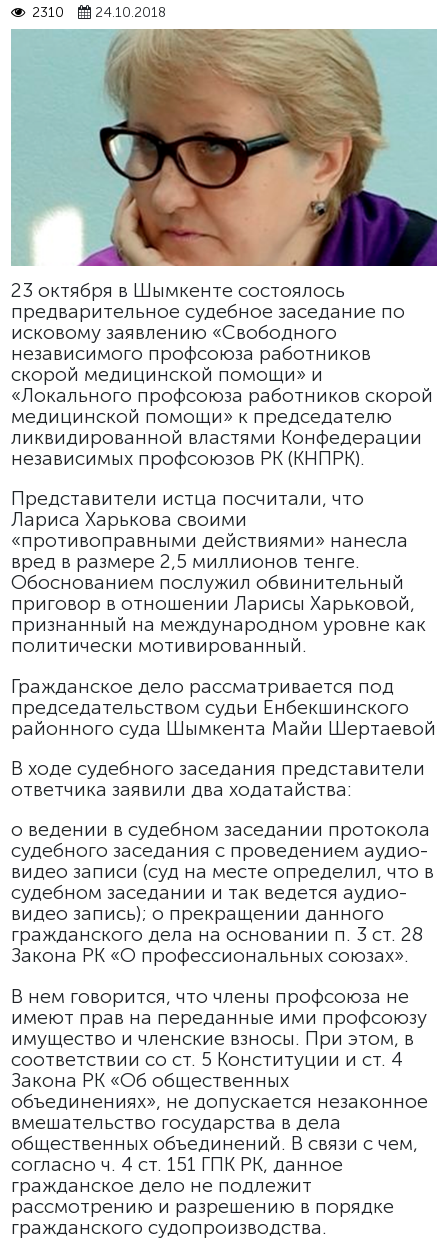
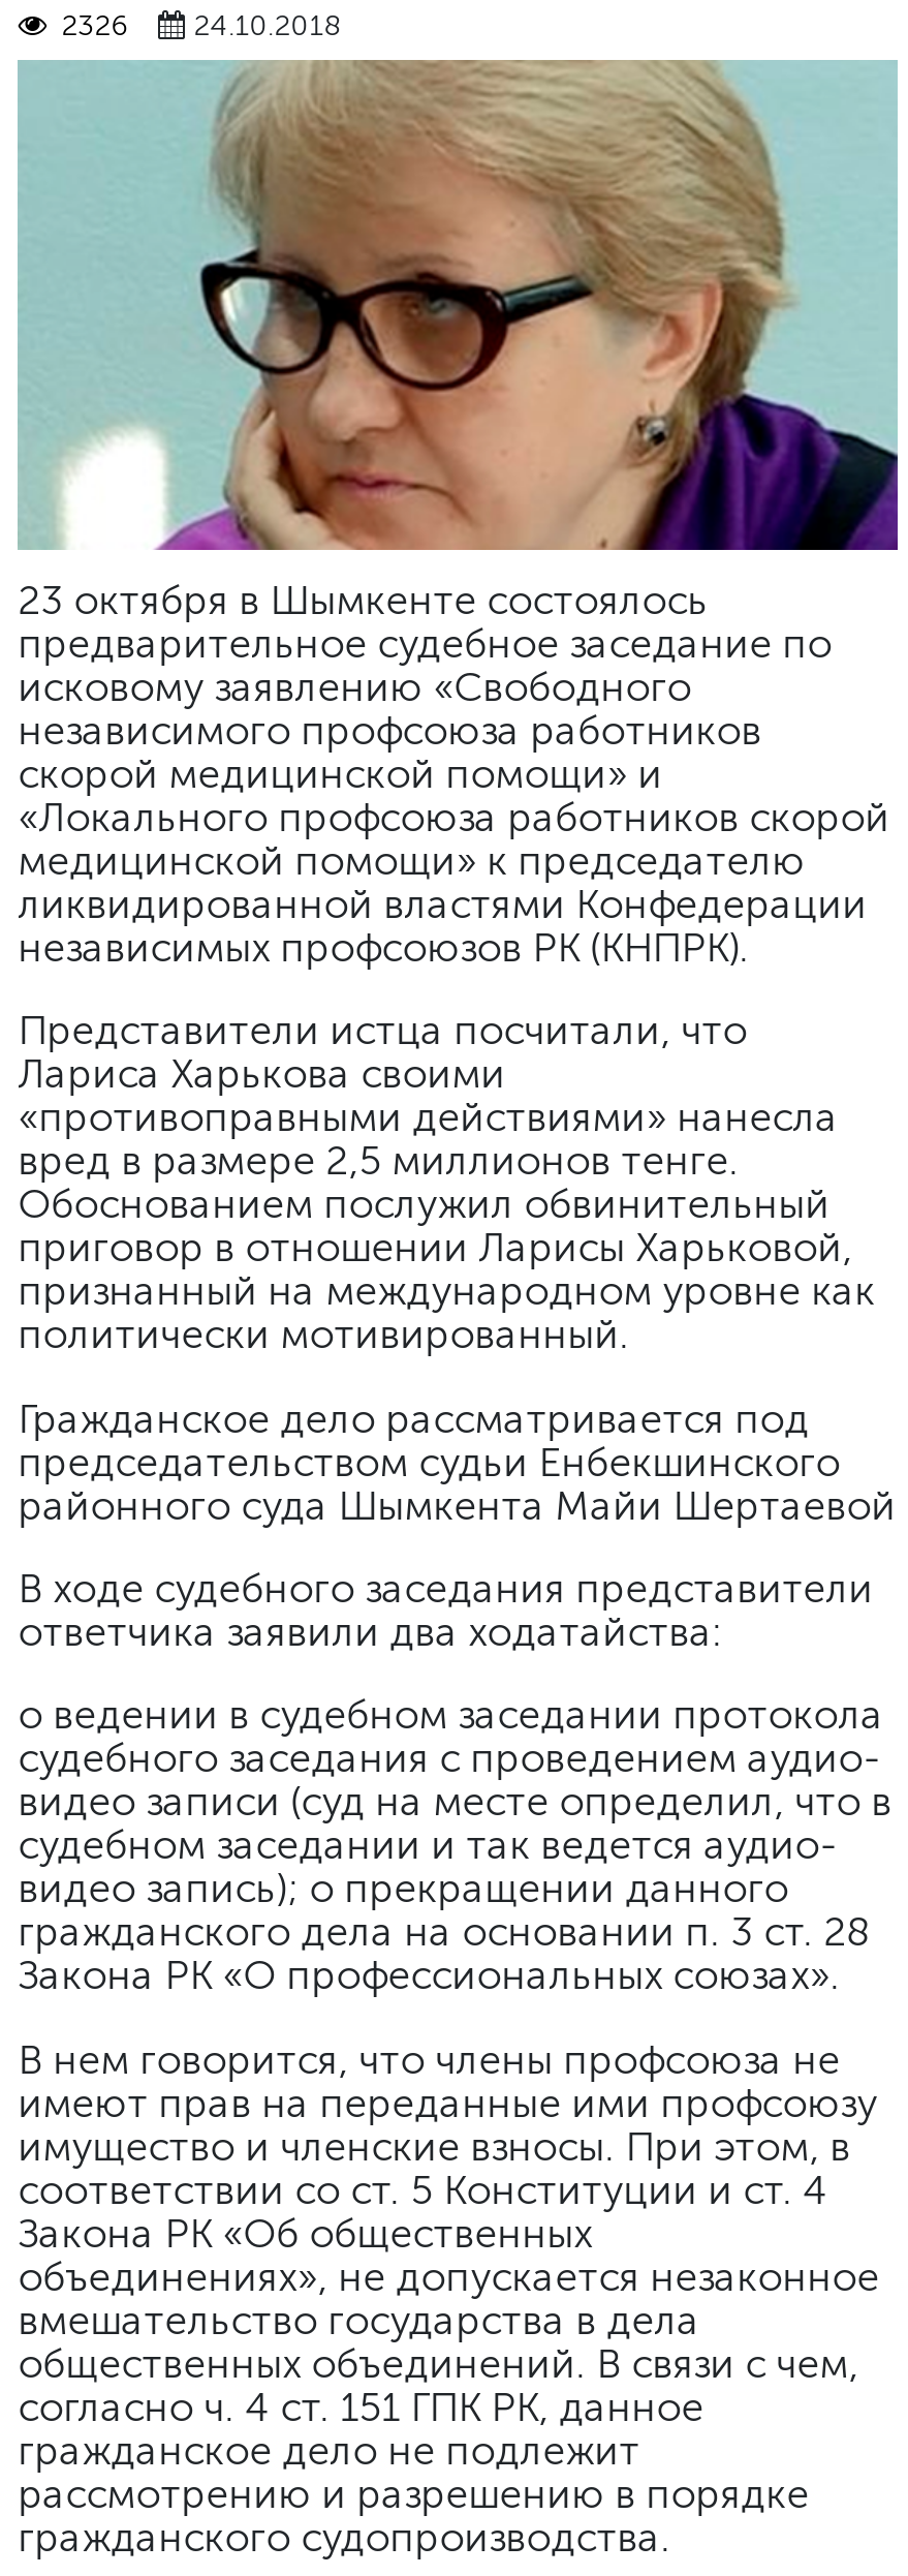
- 2310 24.10.2018
+ 2326 24.10.2018
